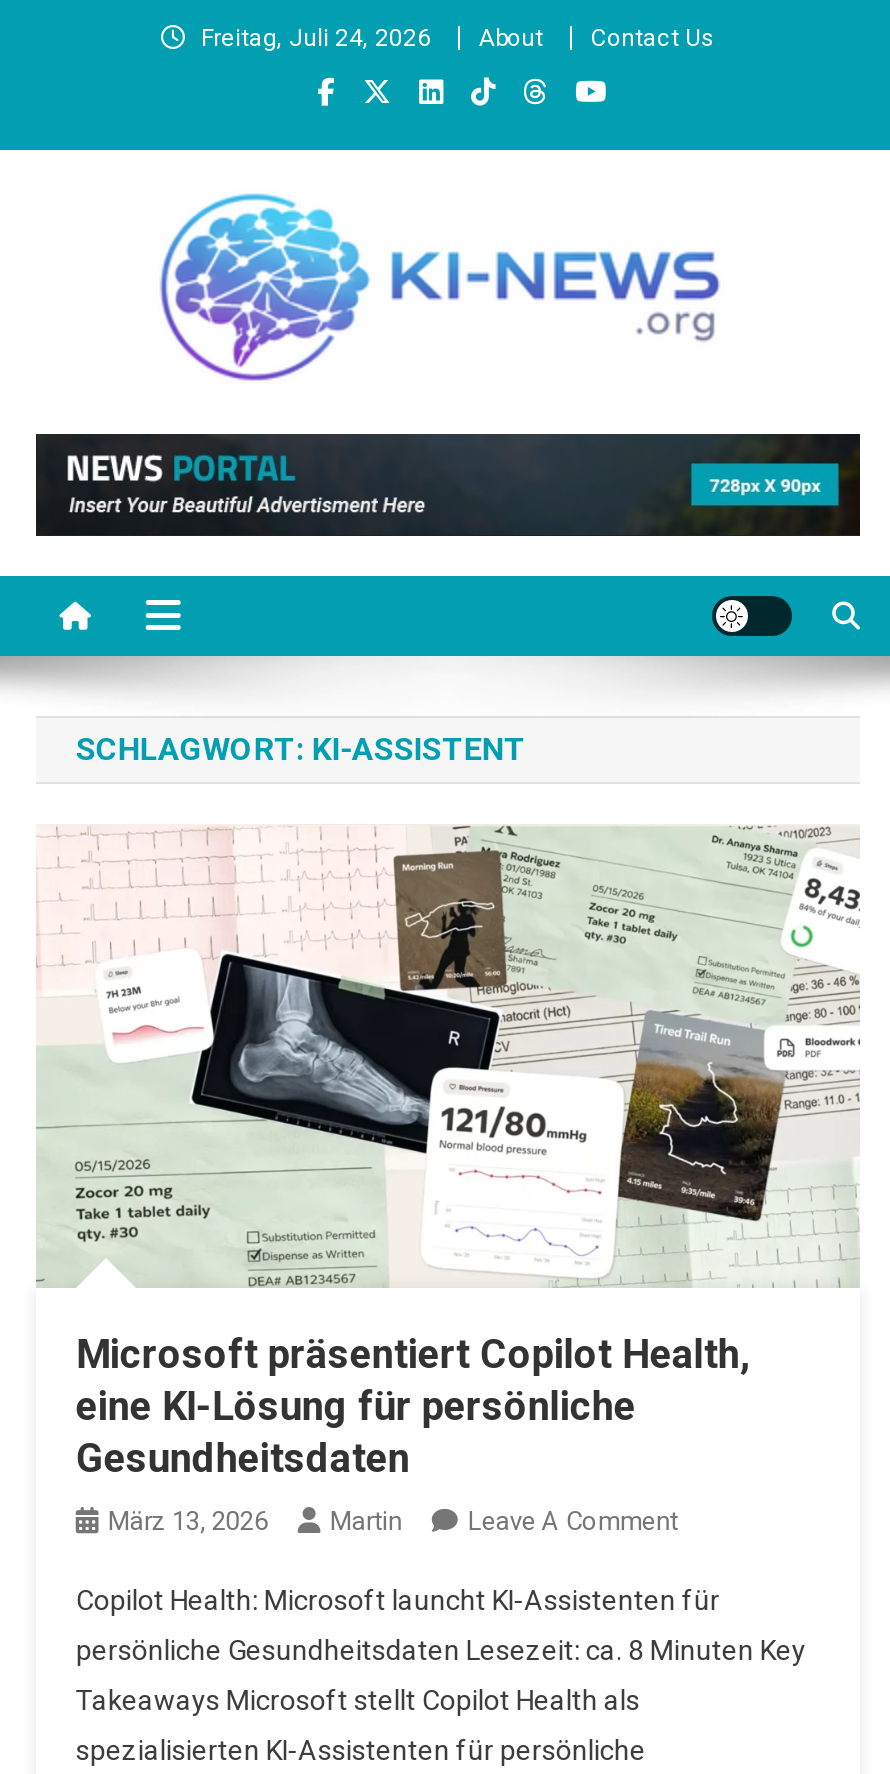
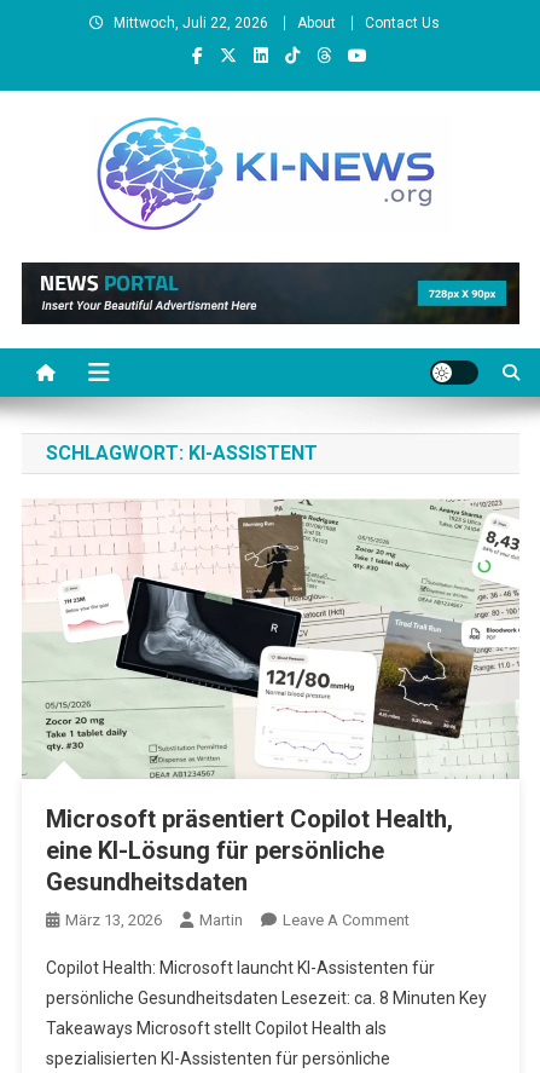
- Freitag, Juli 24, 2026
+ Mittwoch, Juli 22, 2026
